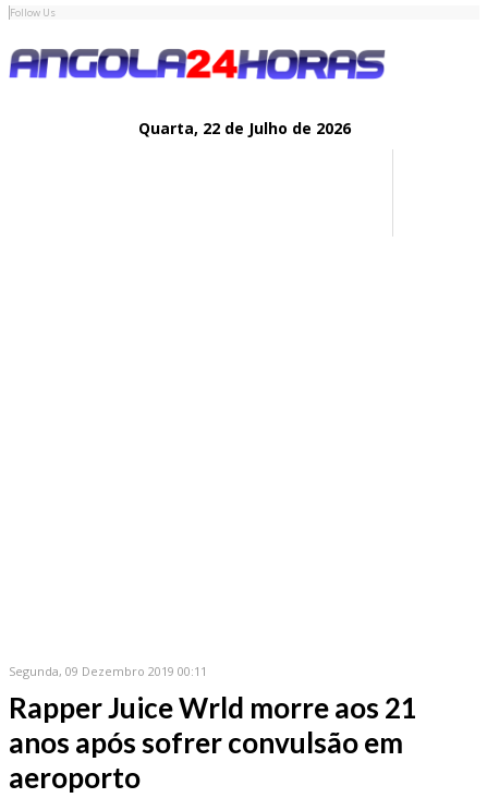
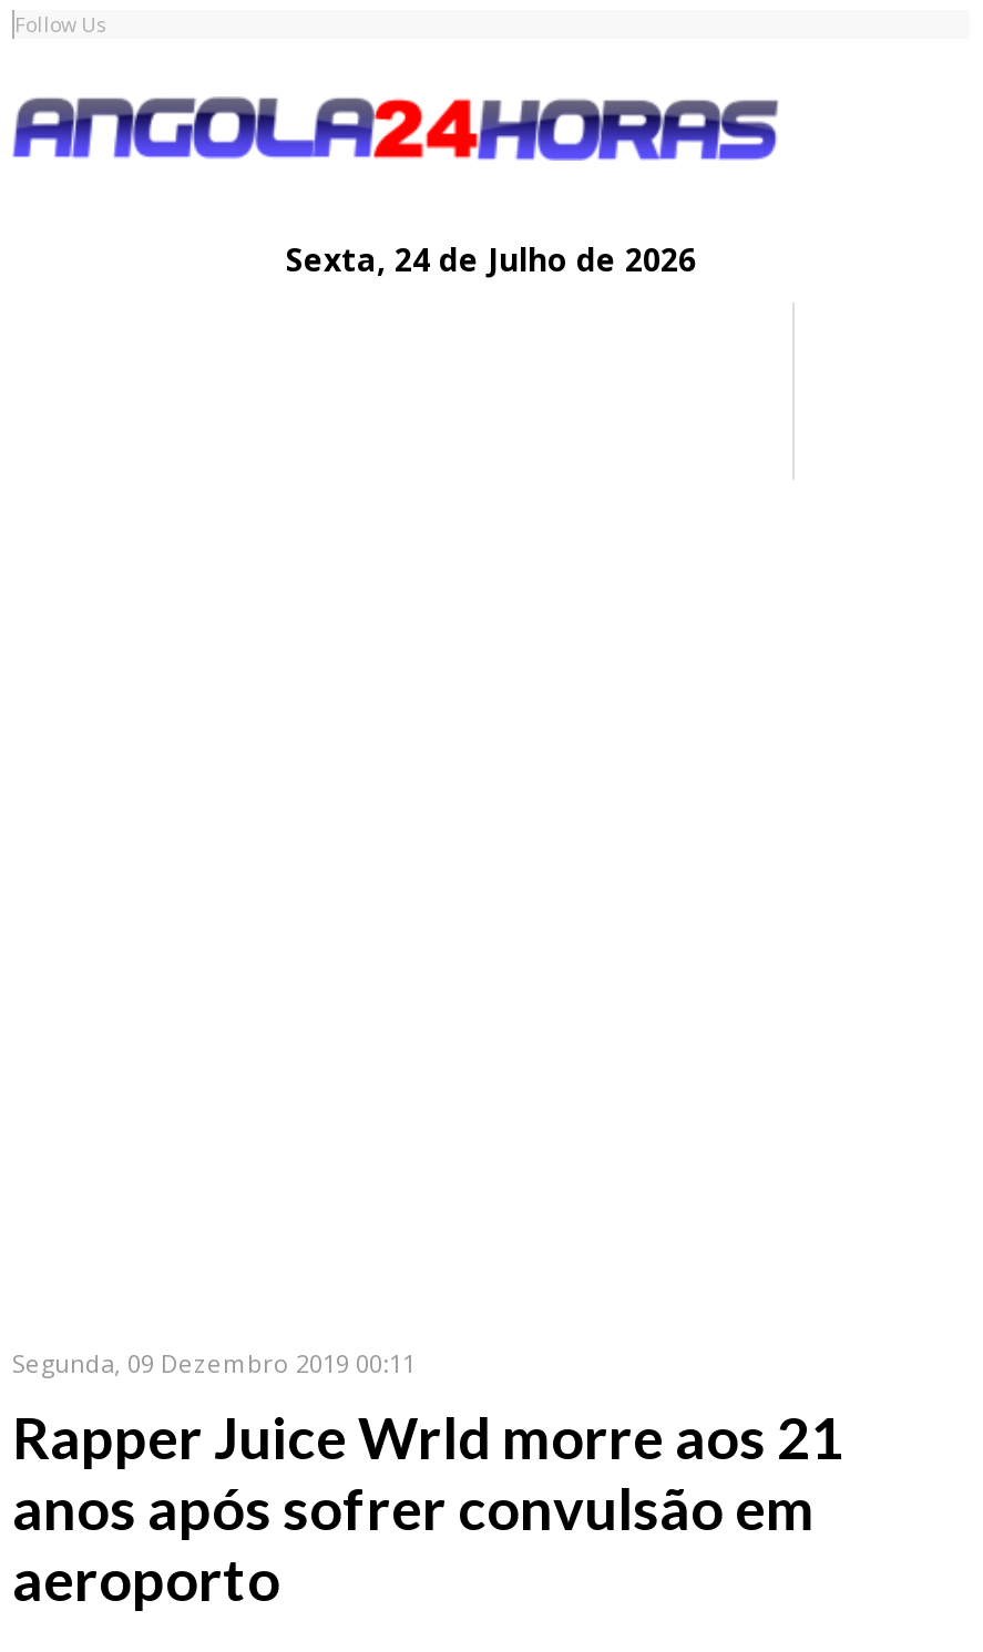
- Quarta, 22 de Julho de 2026
+ Sexta, 24 de Julho de 2026
